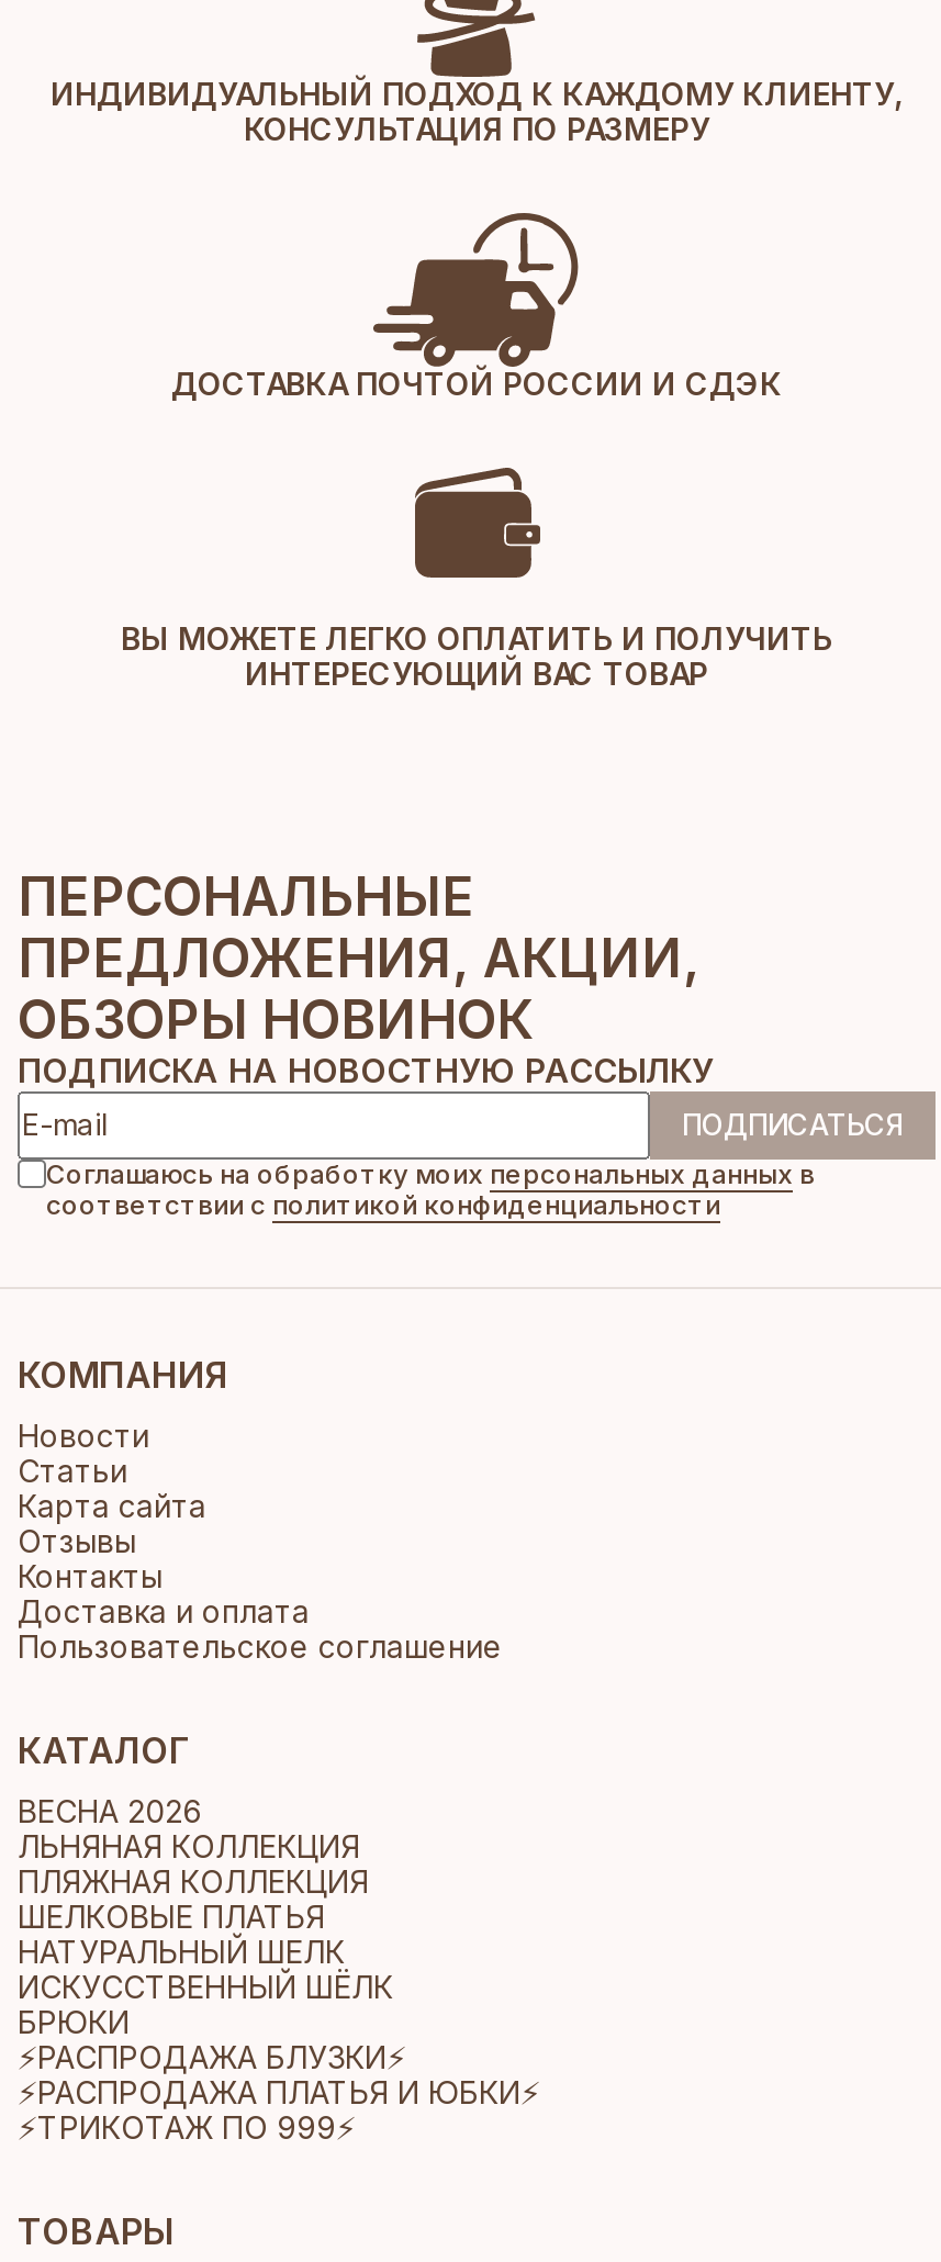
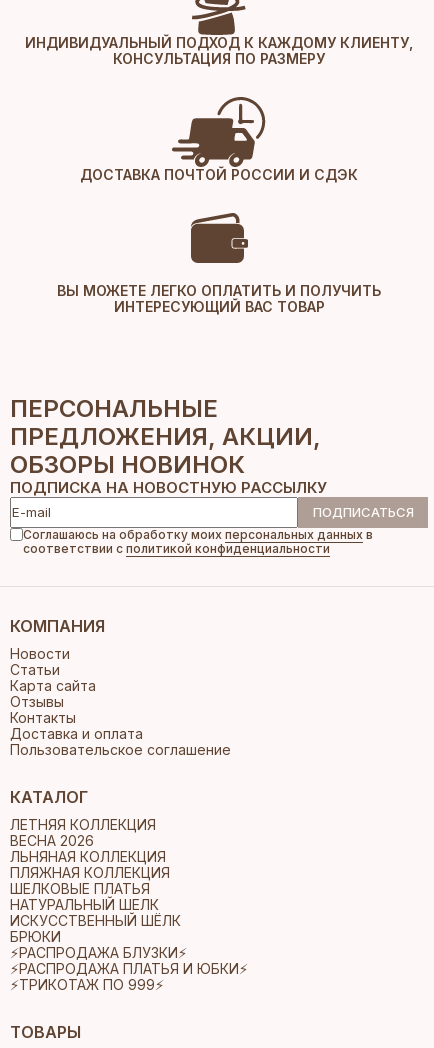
+ ЛЕТНЯЯ КОЛЛЕКЦИЯ
